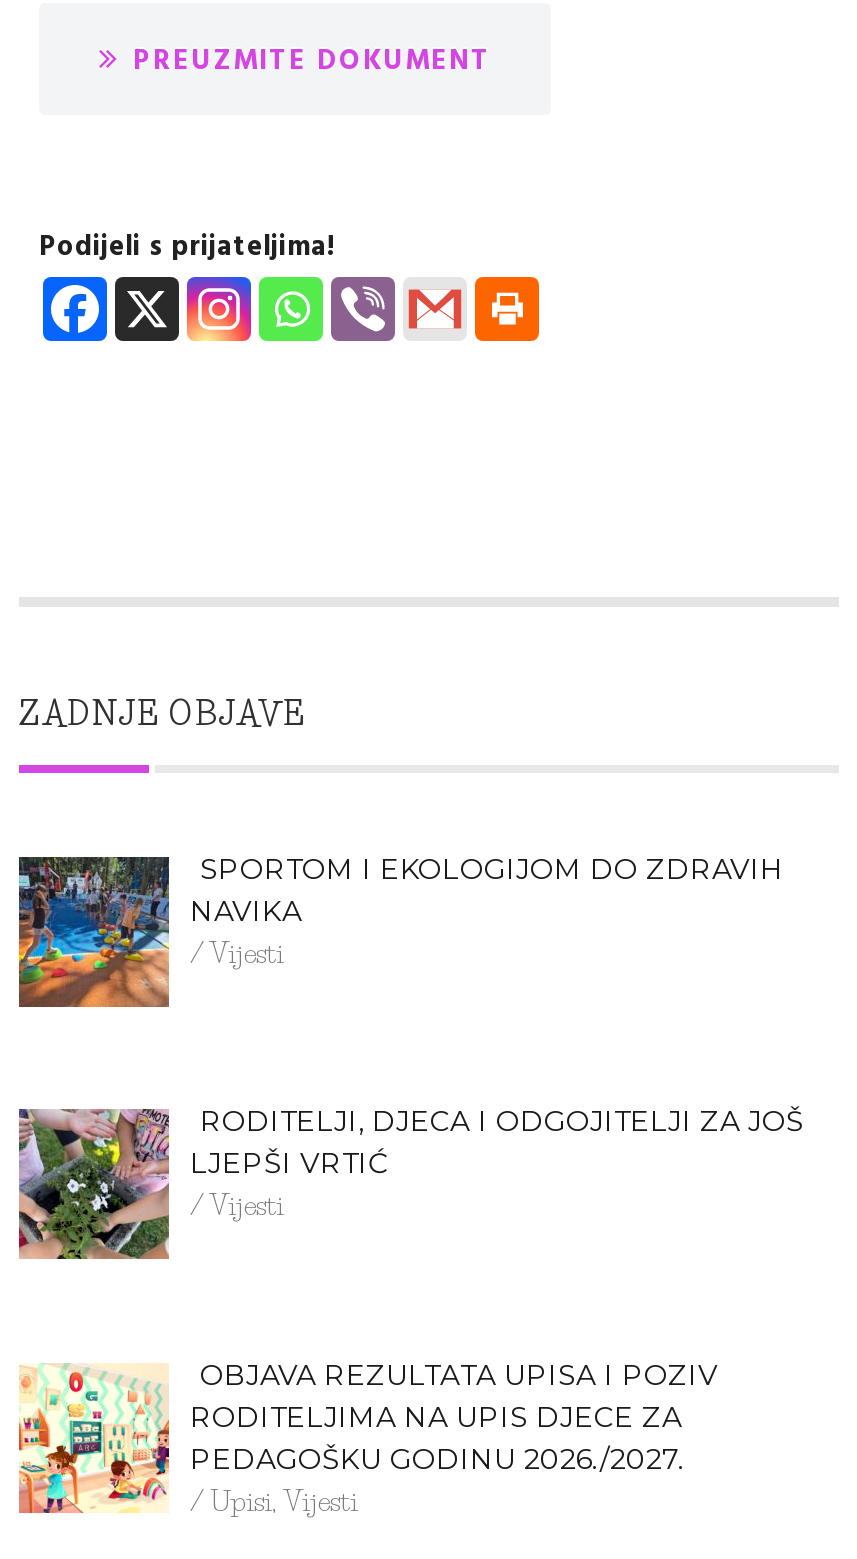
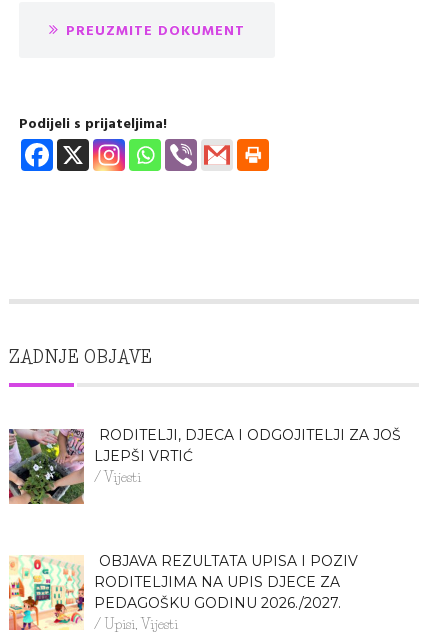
- [image]
- SPORTOM I EKOLOGIJOM DO ZDRAVIH
- NAVIKA
- / Vijesti
